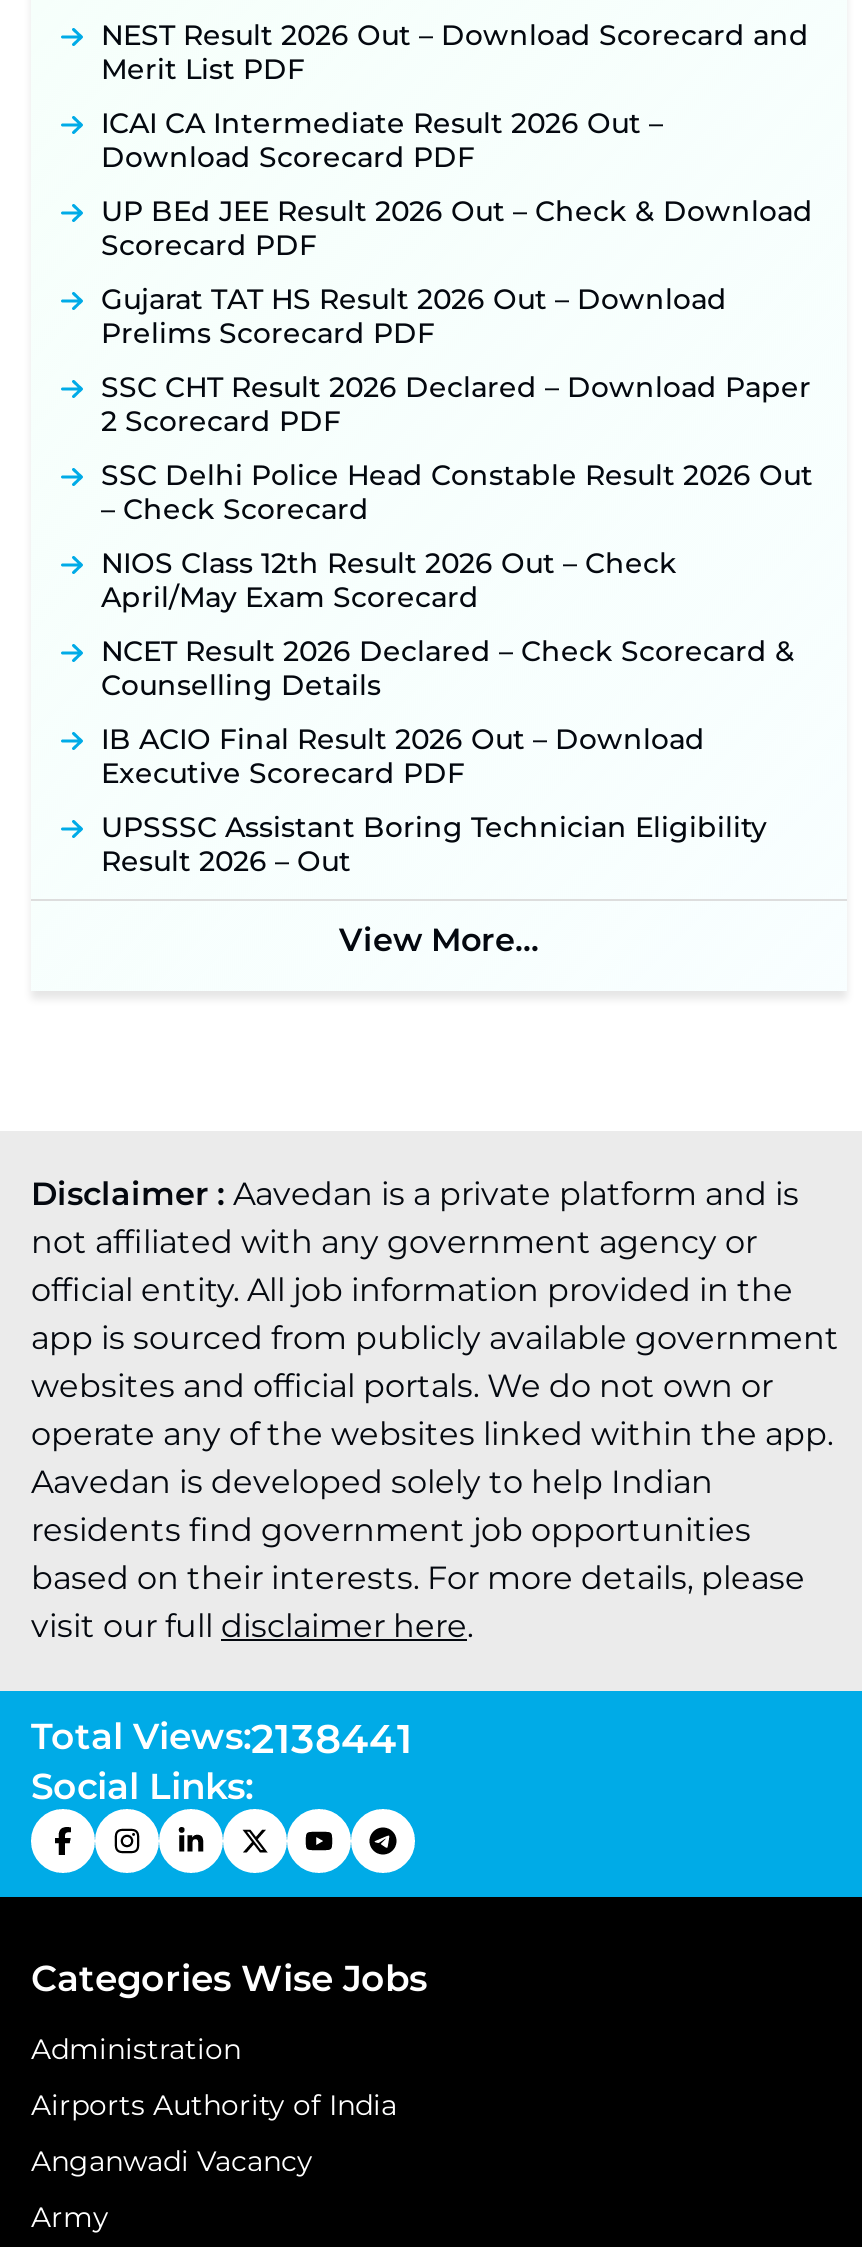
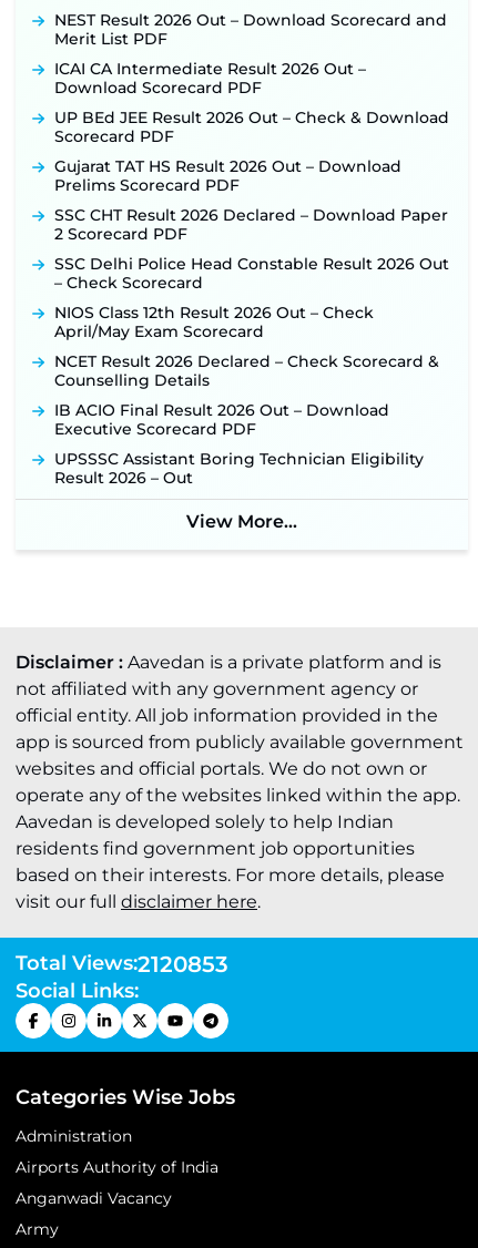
- Total Views:2138441
+ Total Views:2120853
